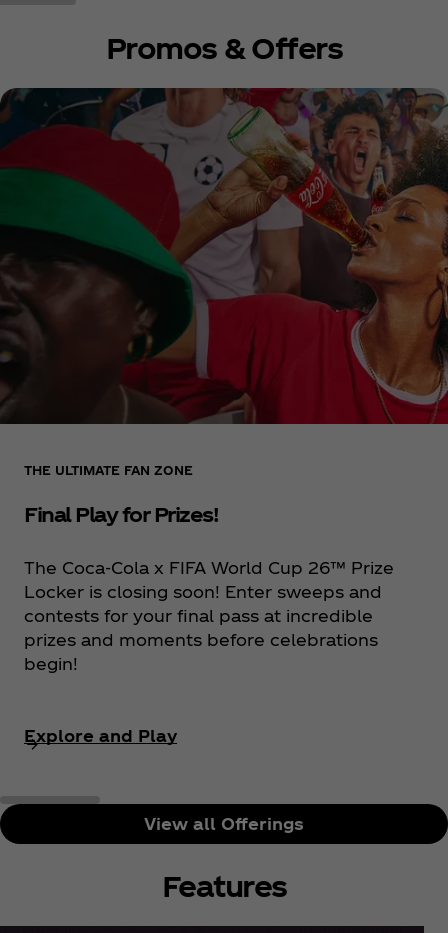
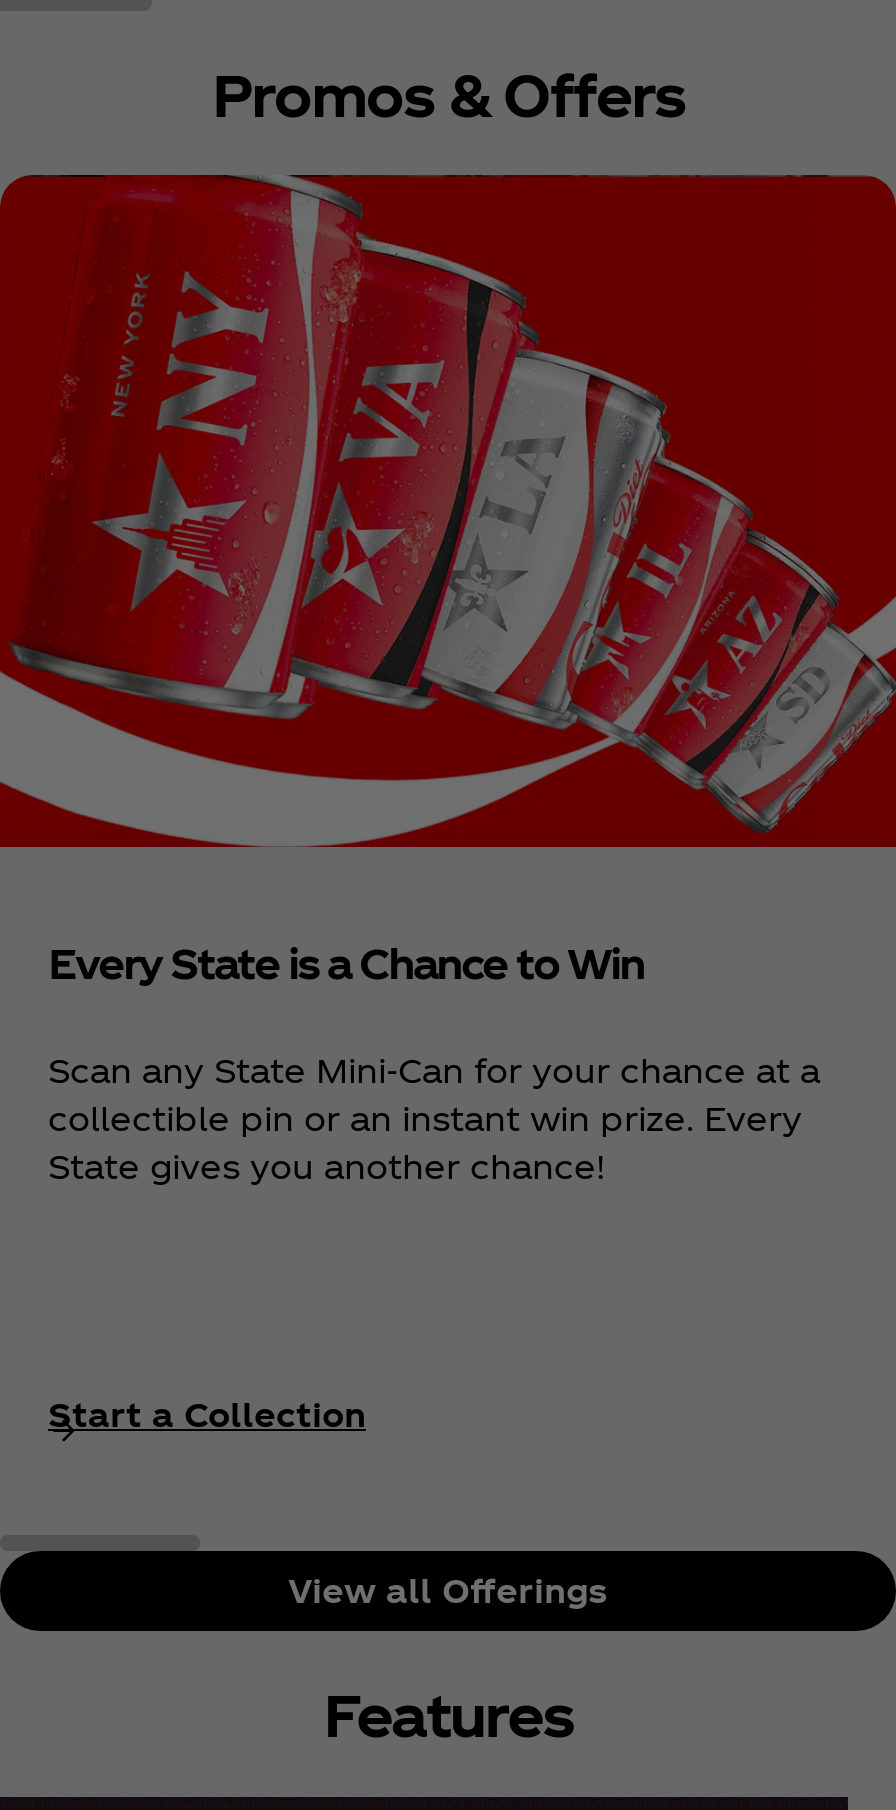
- [image]
+ [image]

- THE ULTIMATE FAN ZONE
- Final Play for Prizes!
- The Coca‑Cola x FIFA World Cup 26™ Prize
- Locker is closing soon! Enter sweeps and
- contests for your final pass at incredible
- prizes and moments before celebrations
- begin!
+ Every State is a Chance to Win
+ Scan any State Mini-Can for your chance at a
+ collectible pin or an instant win prize. Every
+ State gives you another chance!

- Explore and Play
+ Start a Collection
